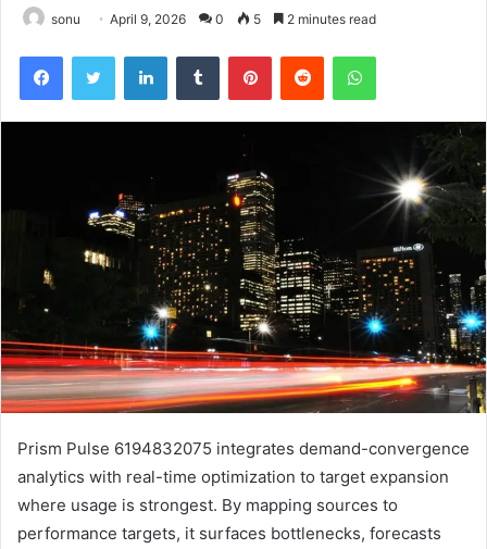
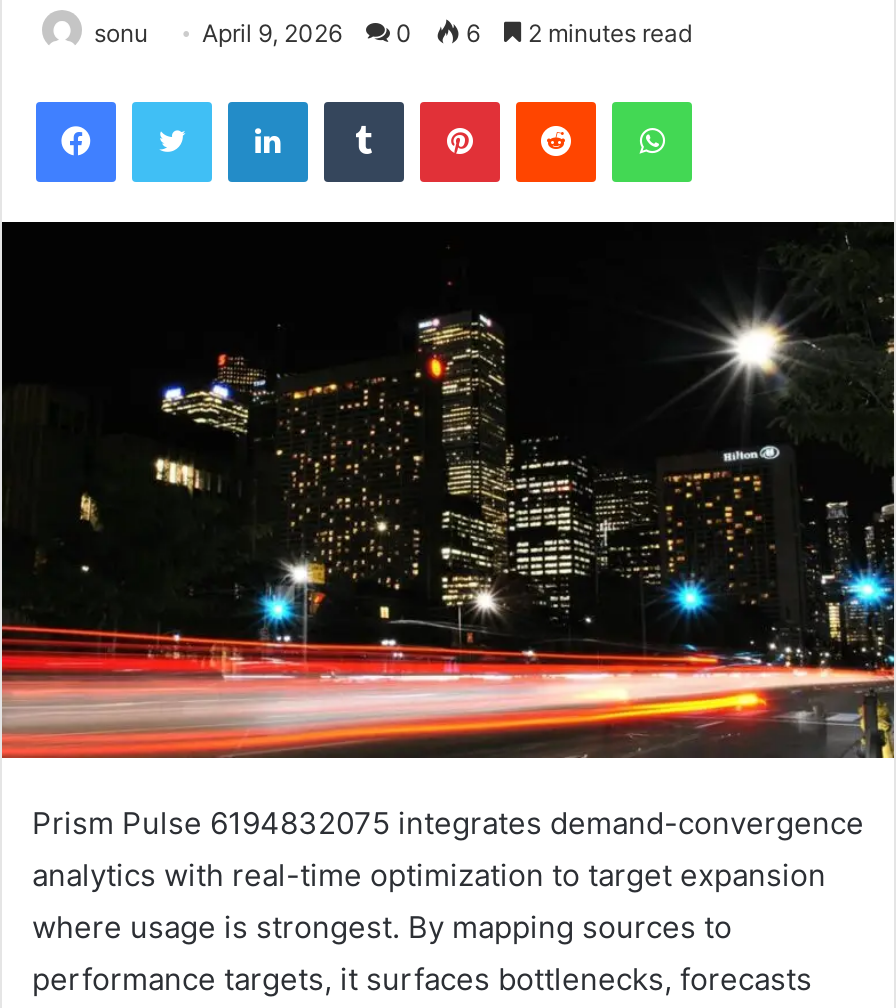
- sonu April 9, 2026 0 5 2 minutes read
+ sonu April 9, 2026 0 6 2 minutes read
